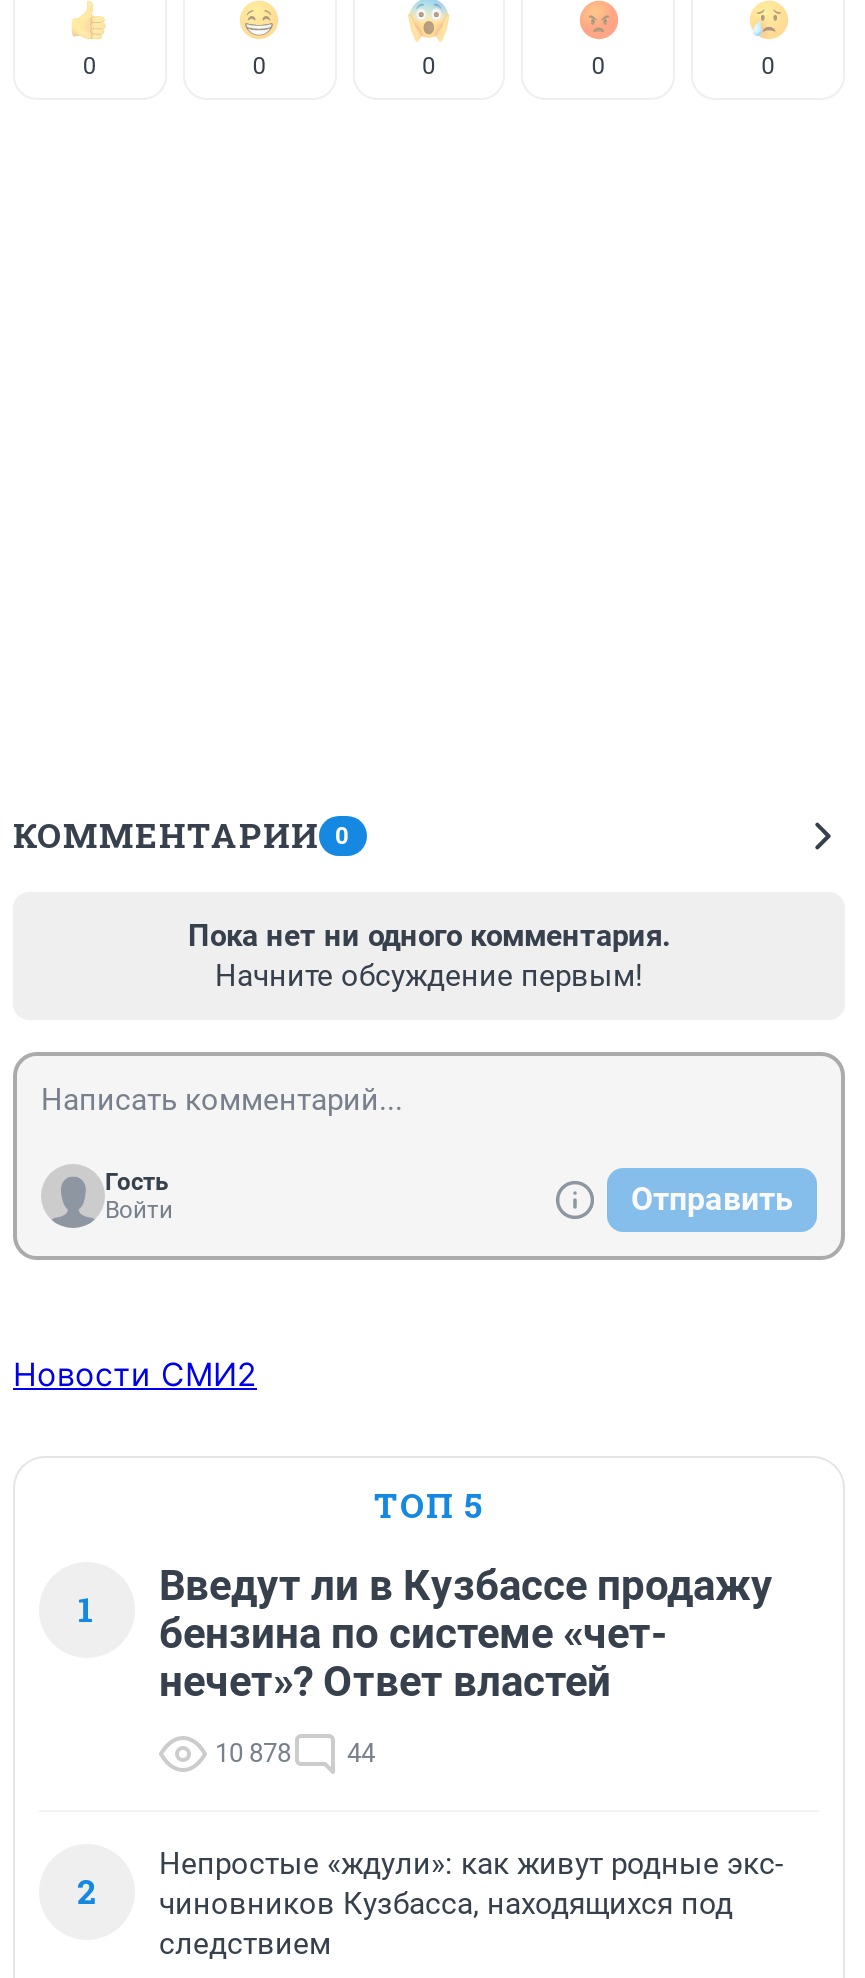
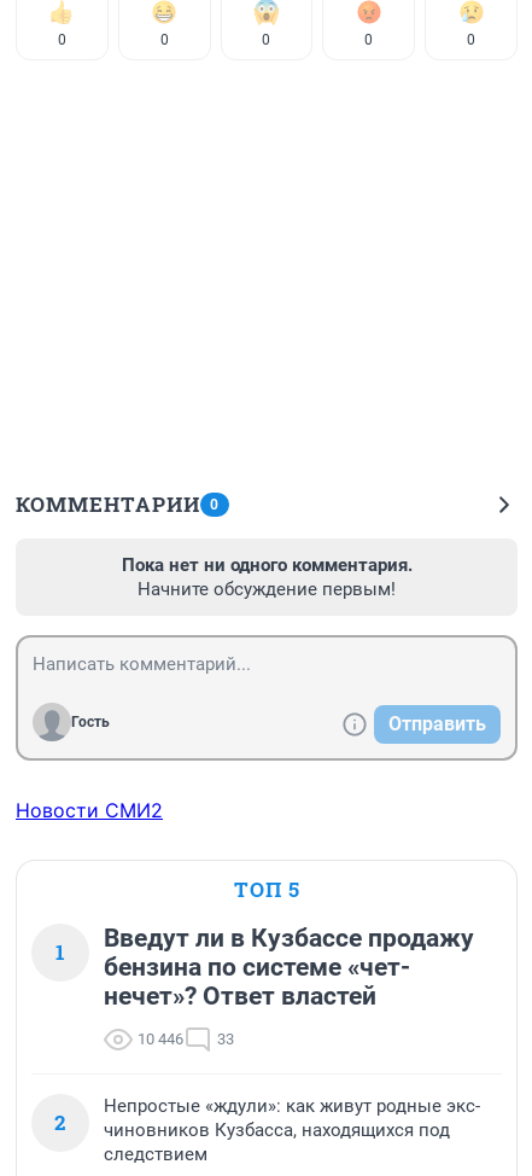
- Войти

- 10 878
+ 10 446

- 44
+ 33
